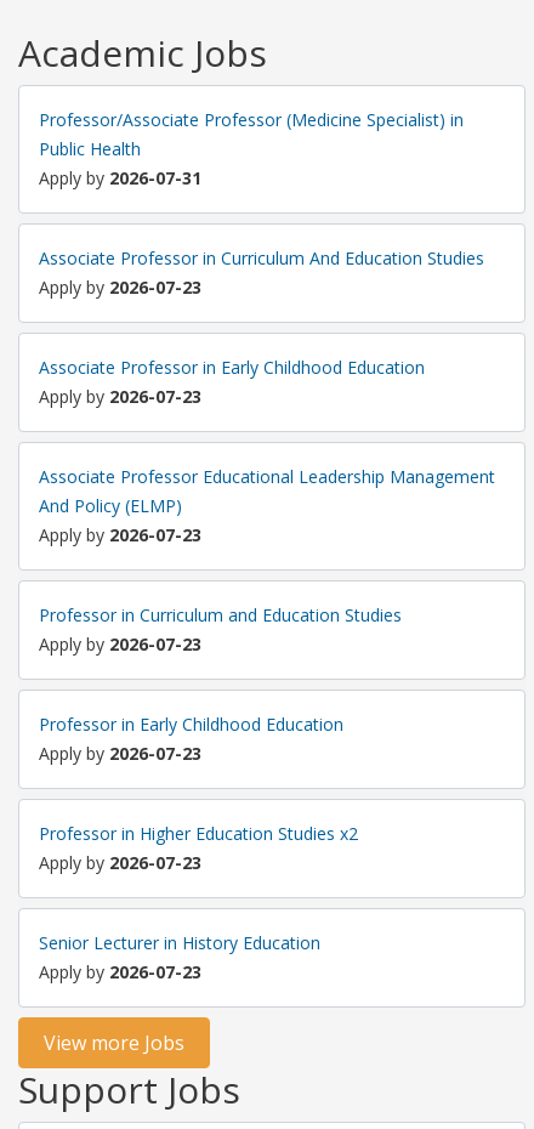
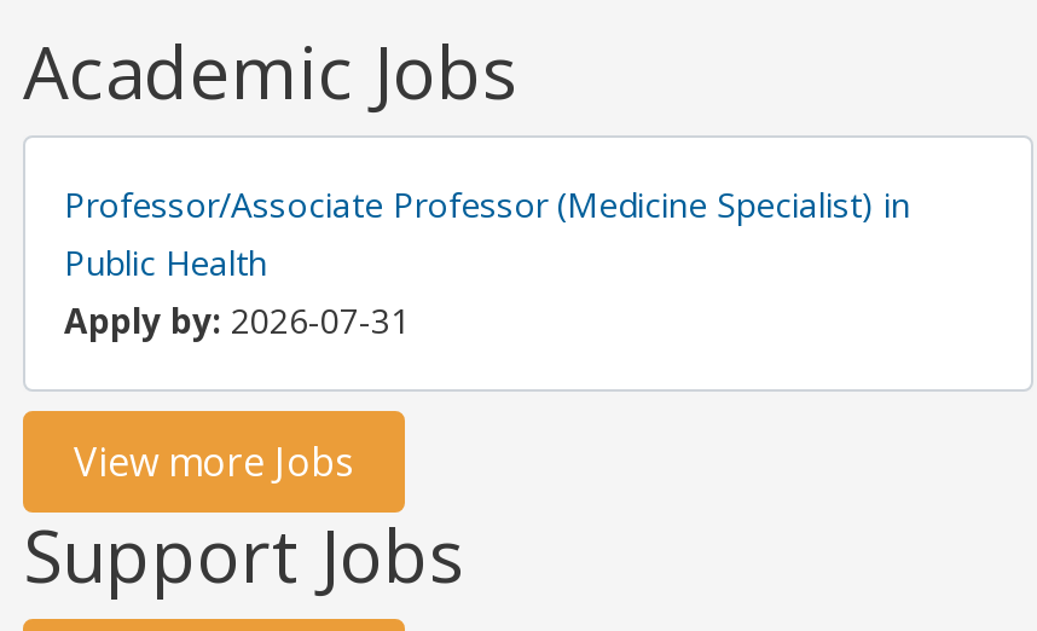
- Apply by 2026-07-31
- Associate Professor in Curriculum And Education Studies
- Apply by 2026-07-23
- Associate Professor in Early Childhood Education
- Apply by 2026-07-23
- Associate Professor Educational Leadership Management
- And Policy (ELMP)
- Apply by 2026-07-23
- Professor in Curriculum and Education Studies
- Apply by 2026-07-23
- Professor in Early Childhood Education
- Apply by 2026-07-23
- Professor in Higher Education Studies x2
- Apply by 2026-07-23
- Senior Lecturer in History Education
- Apply by 2026-07-23
+ Apply by: 2026-07-31
